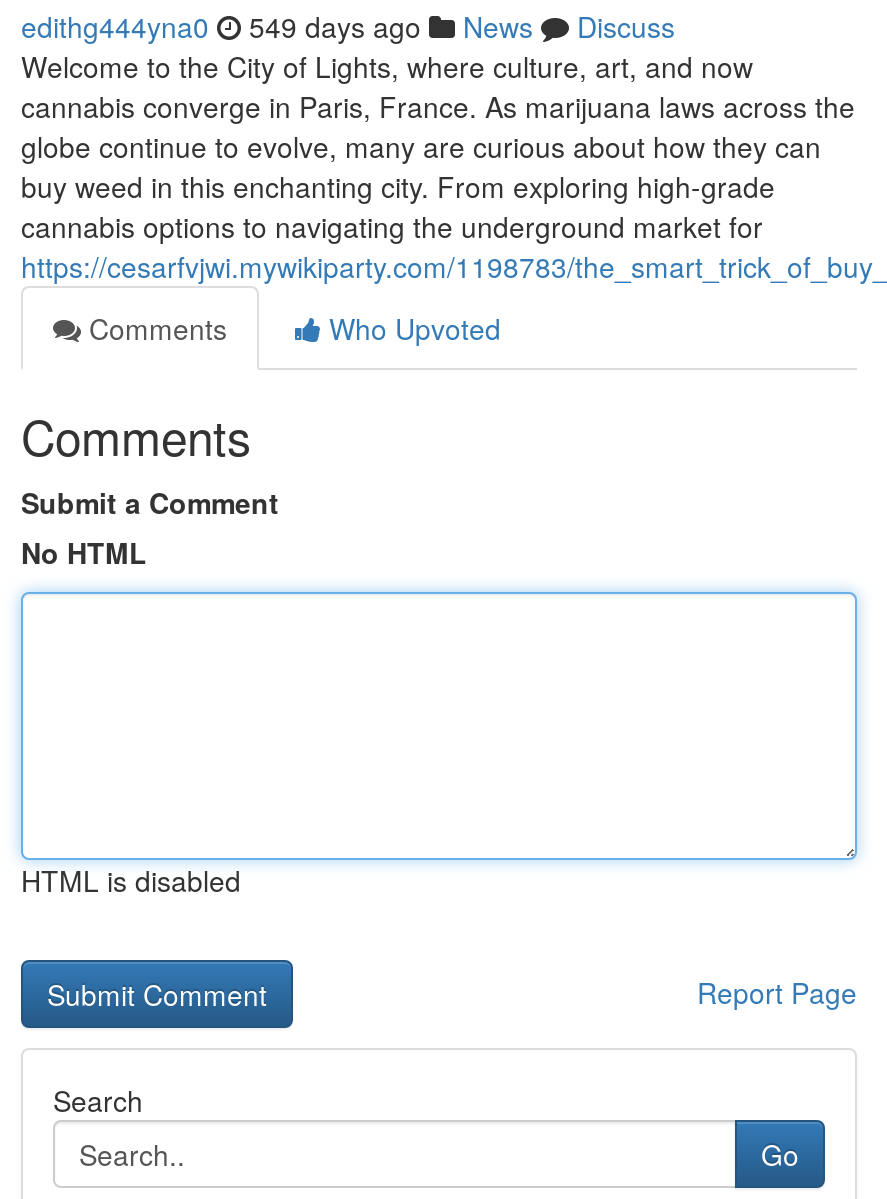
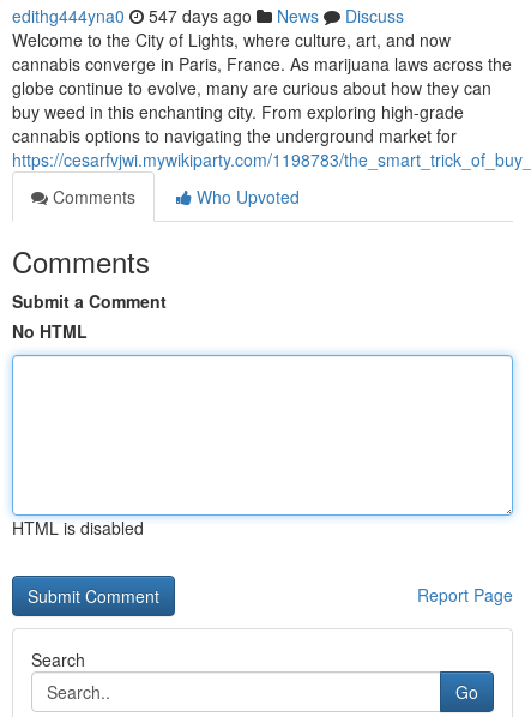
- edithg444yna0 549 days ago News Discuss
+ edithg444yna0 547 days ago News Discuss
